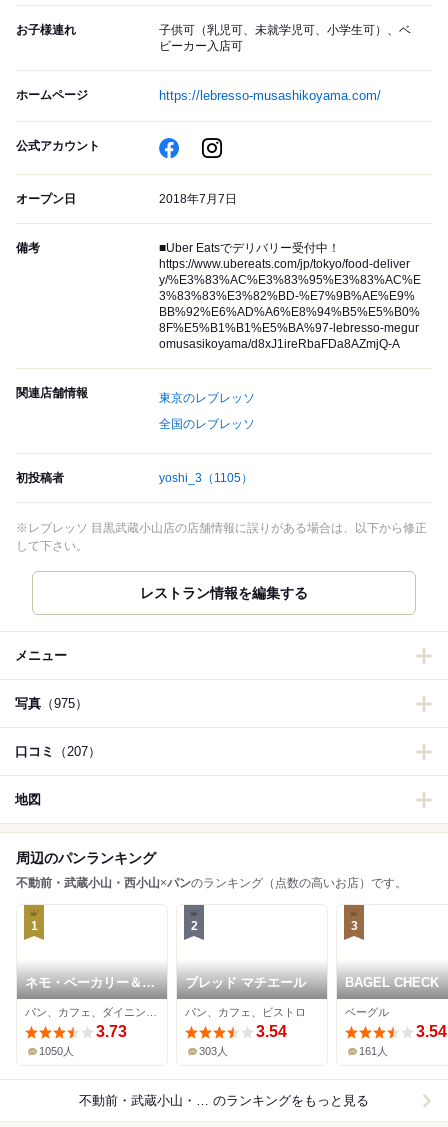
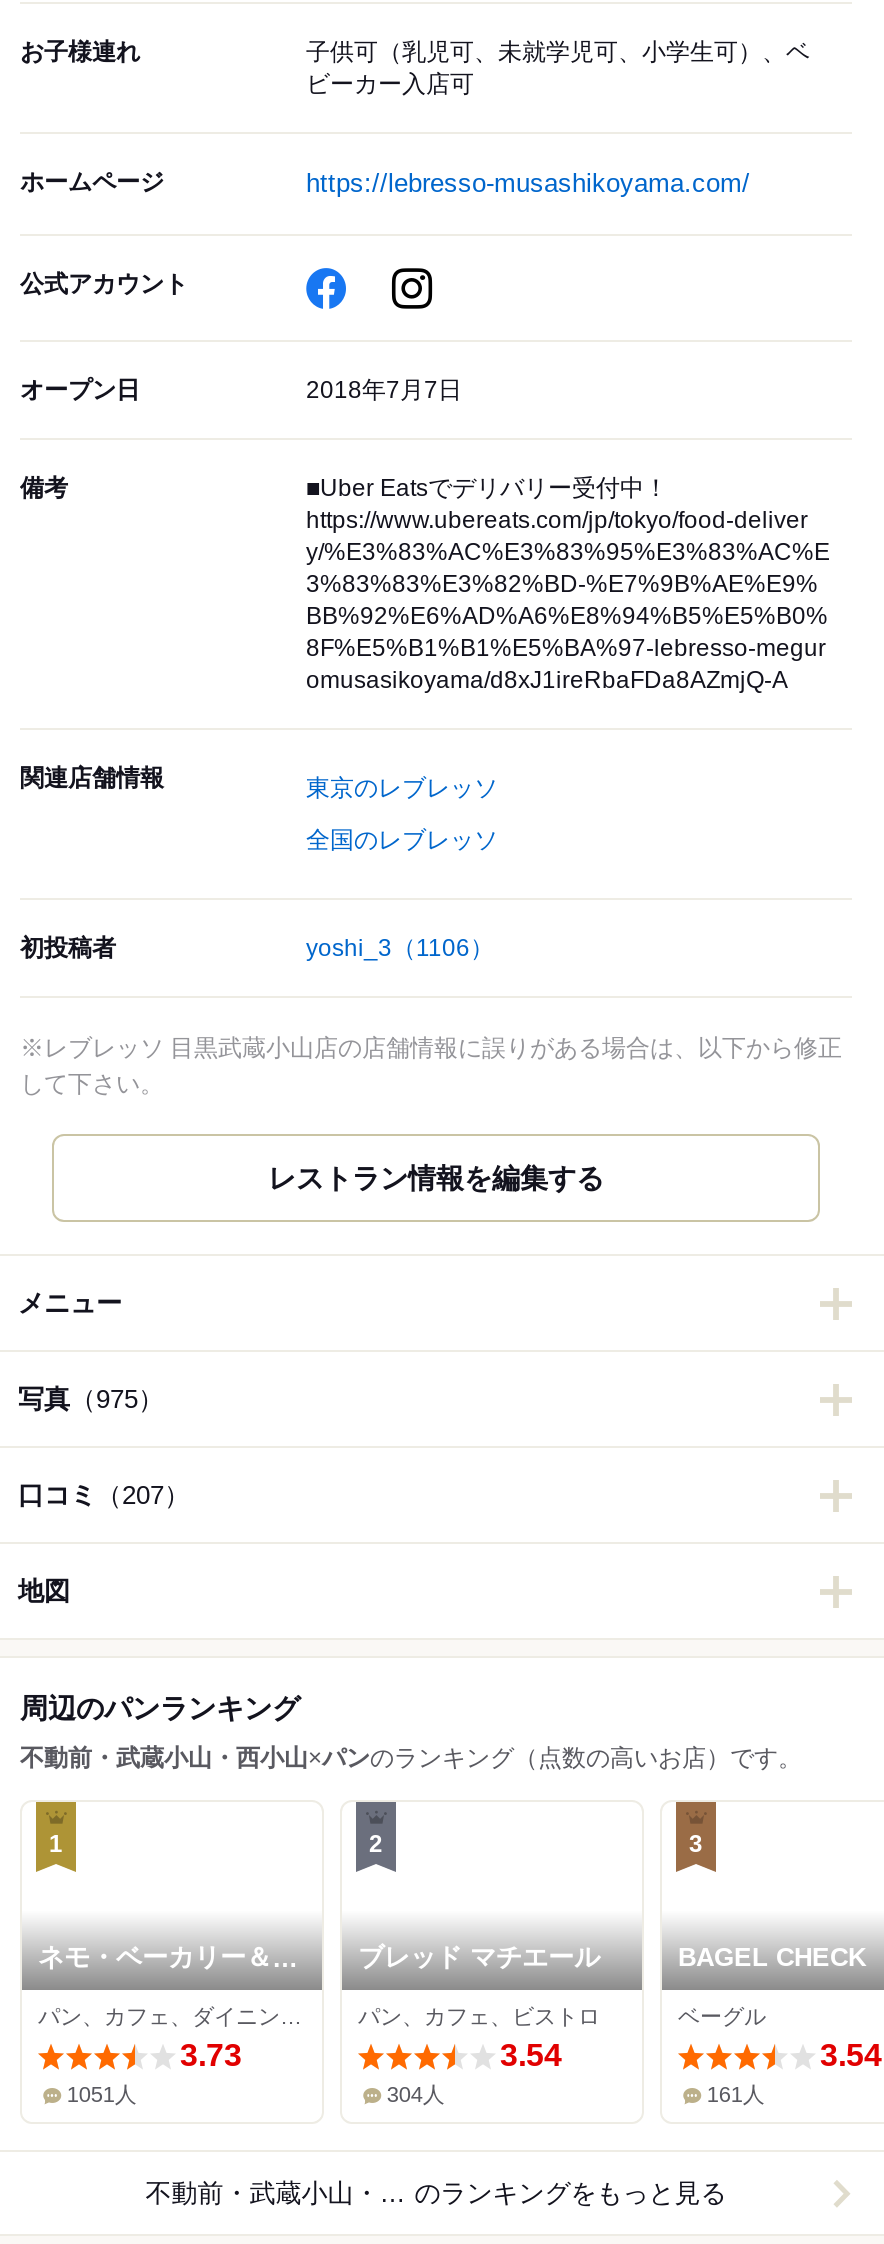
- yoshi_3（1105）
+ yoshi_3（1106）

- 1050人
+ 1051人

- 303人
+ 304人
